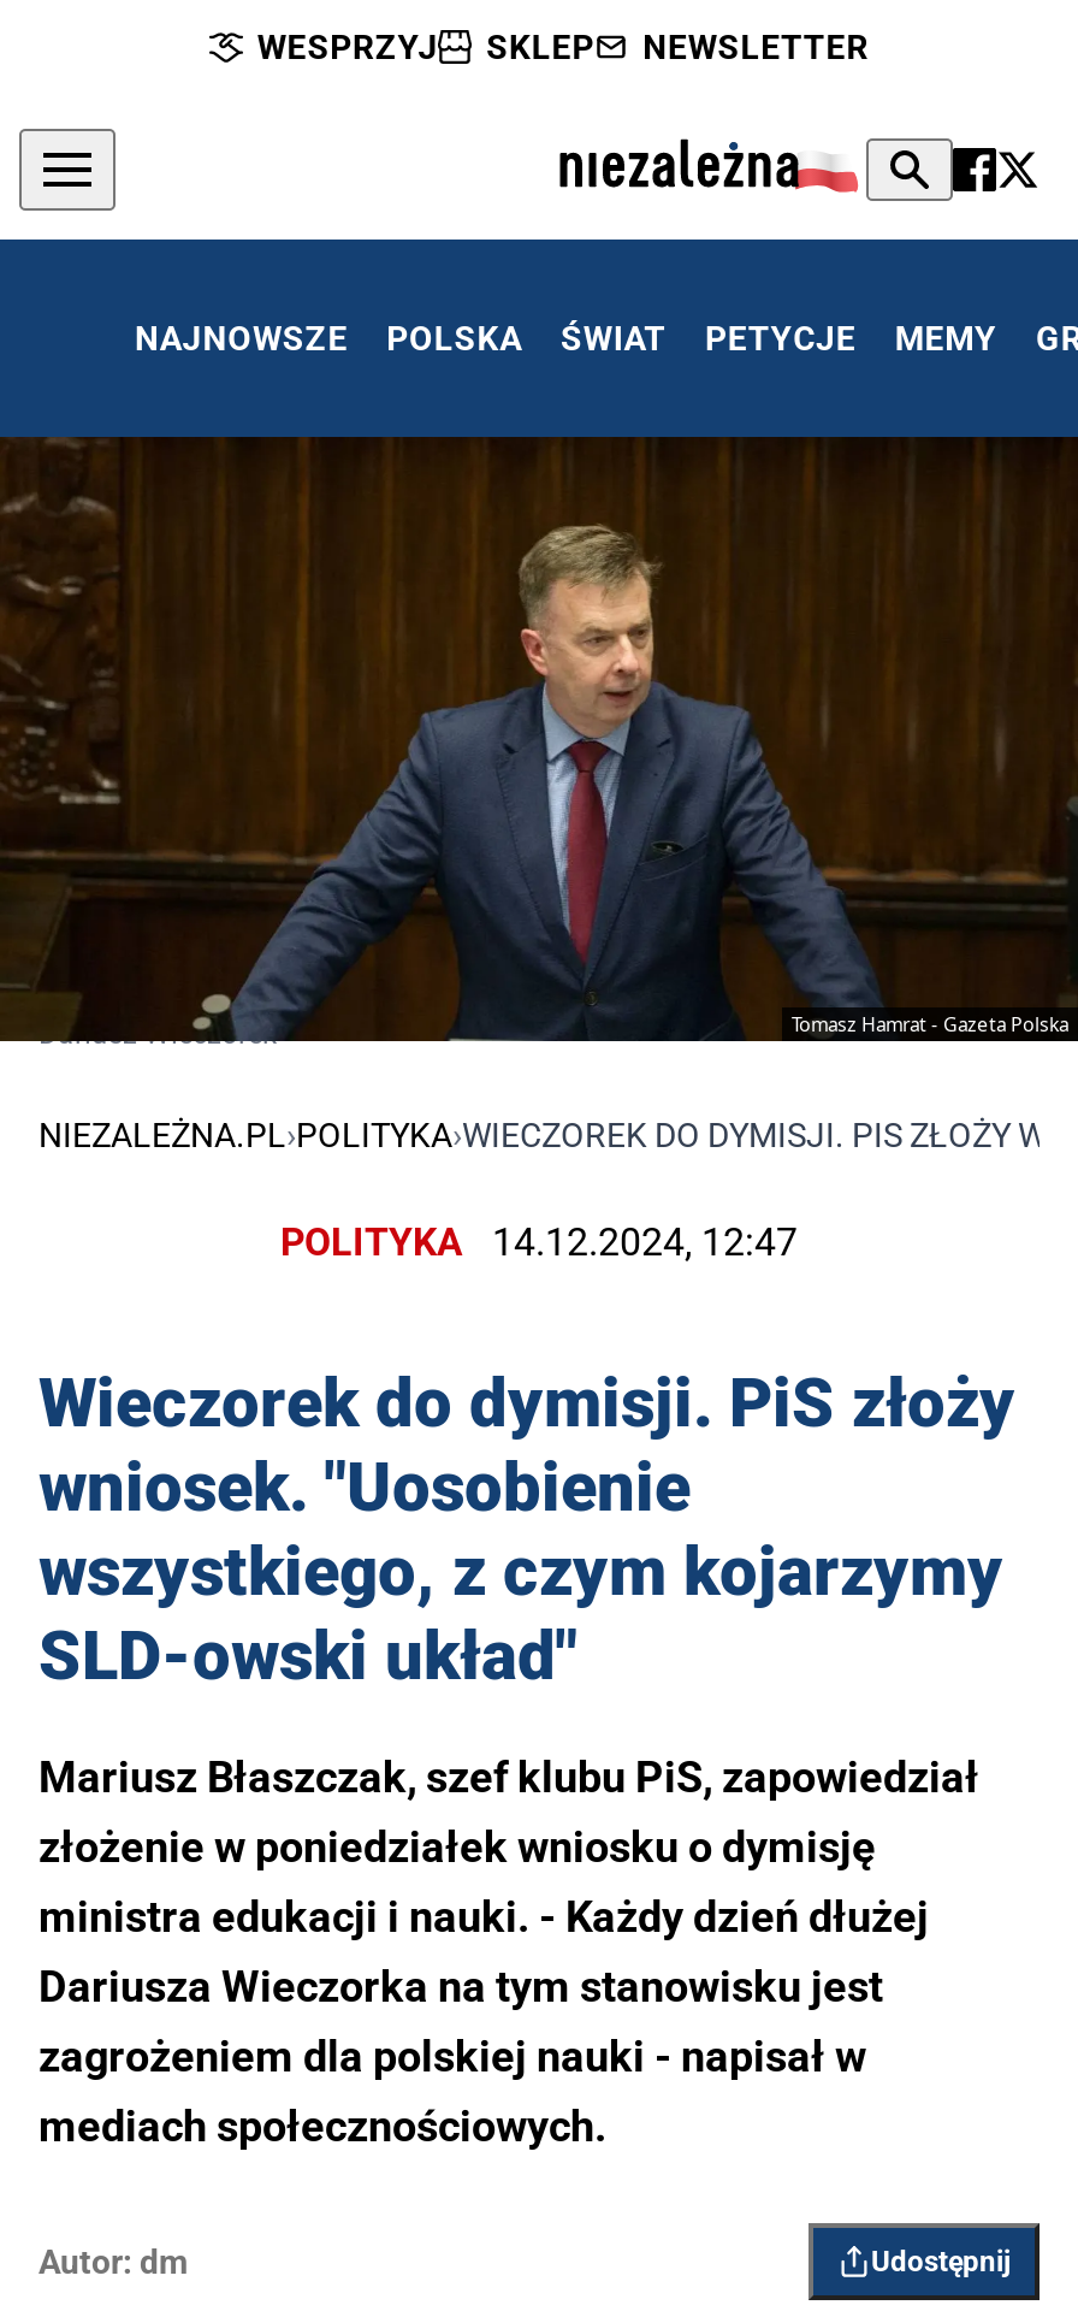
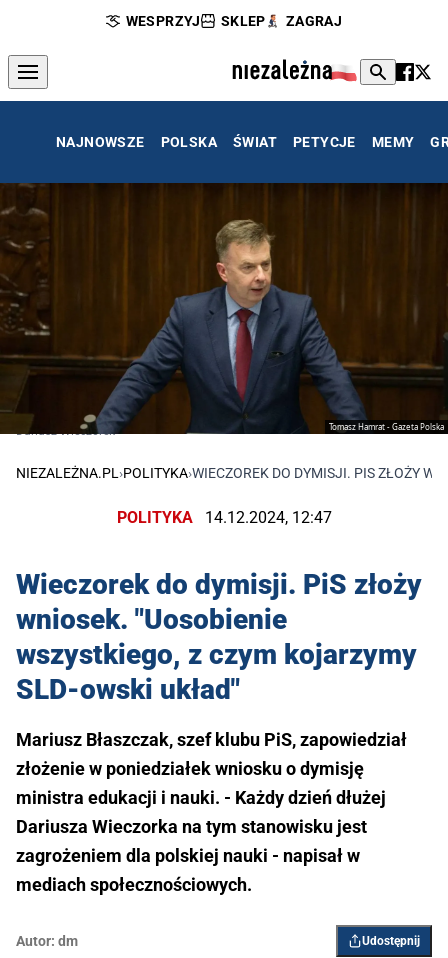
- NEWSLETTER
+ ZAGRAJ
